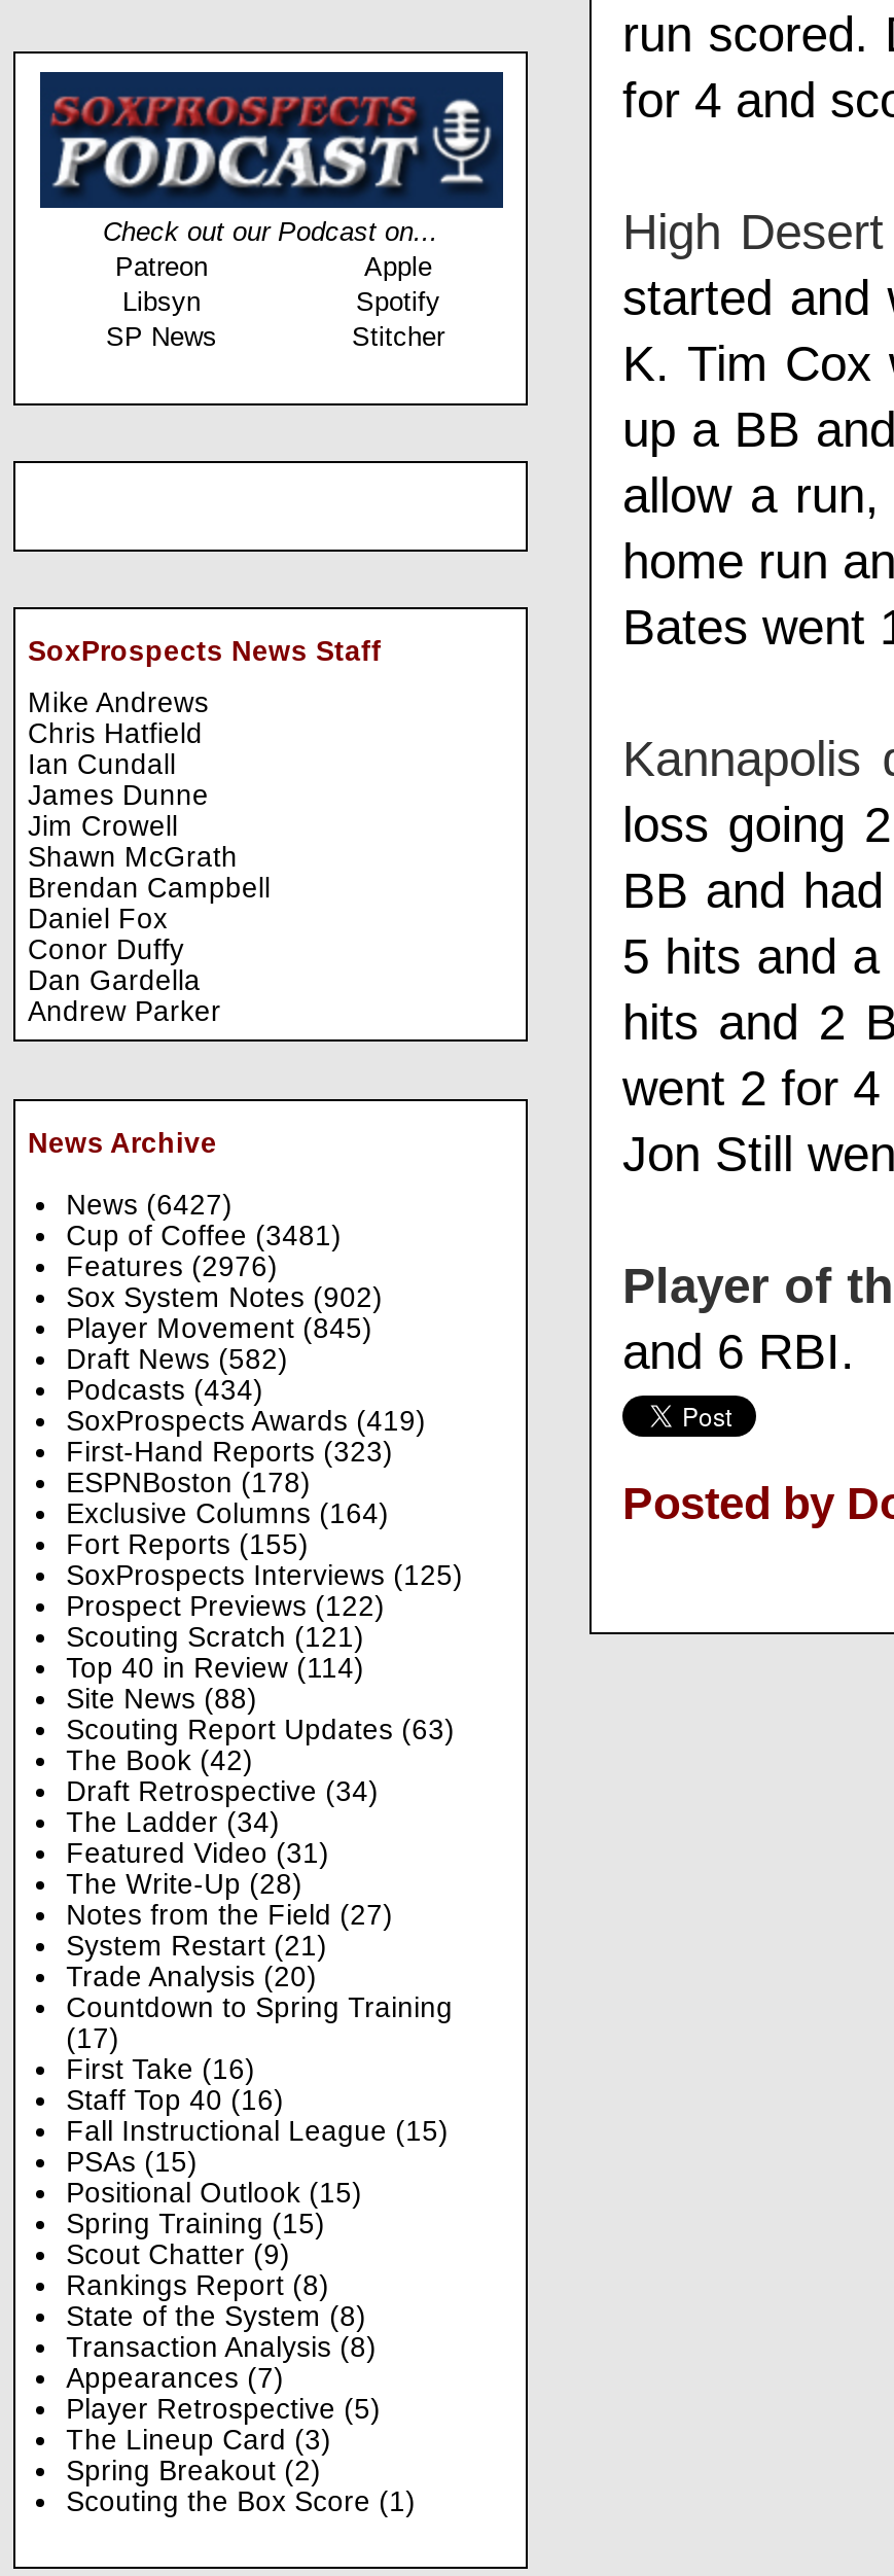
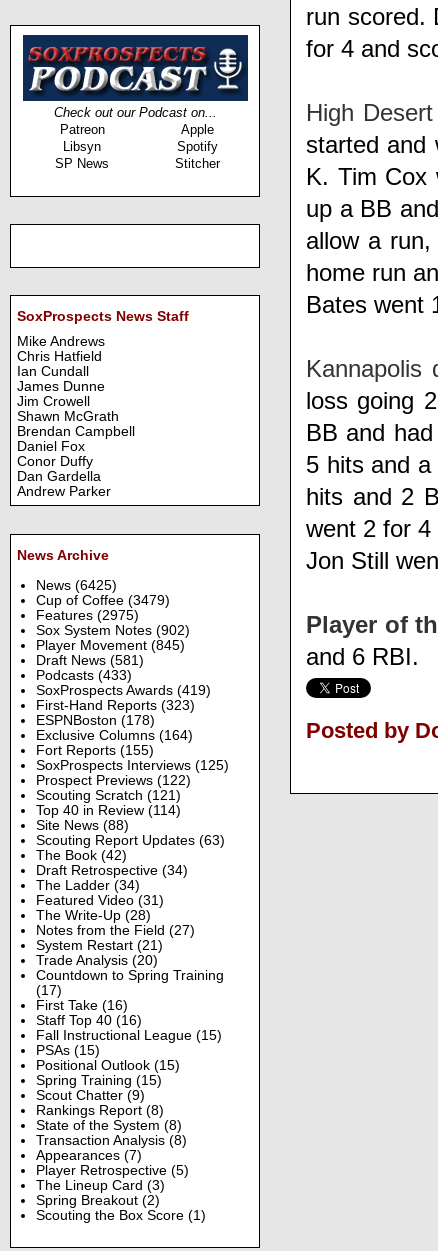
- News (6427)
+ News (6425)

- Cup of Coffee (3481)
+ Cup of Coffee (3479)

- Features (2976)
+ Features (2975)

- Draft News (582)
+ Draft News (581)

- Podcasts (434)
+ Podcasts (433)
